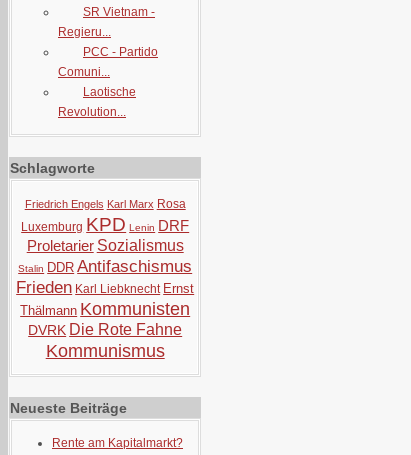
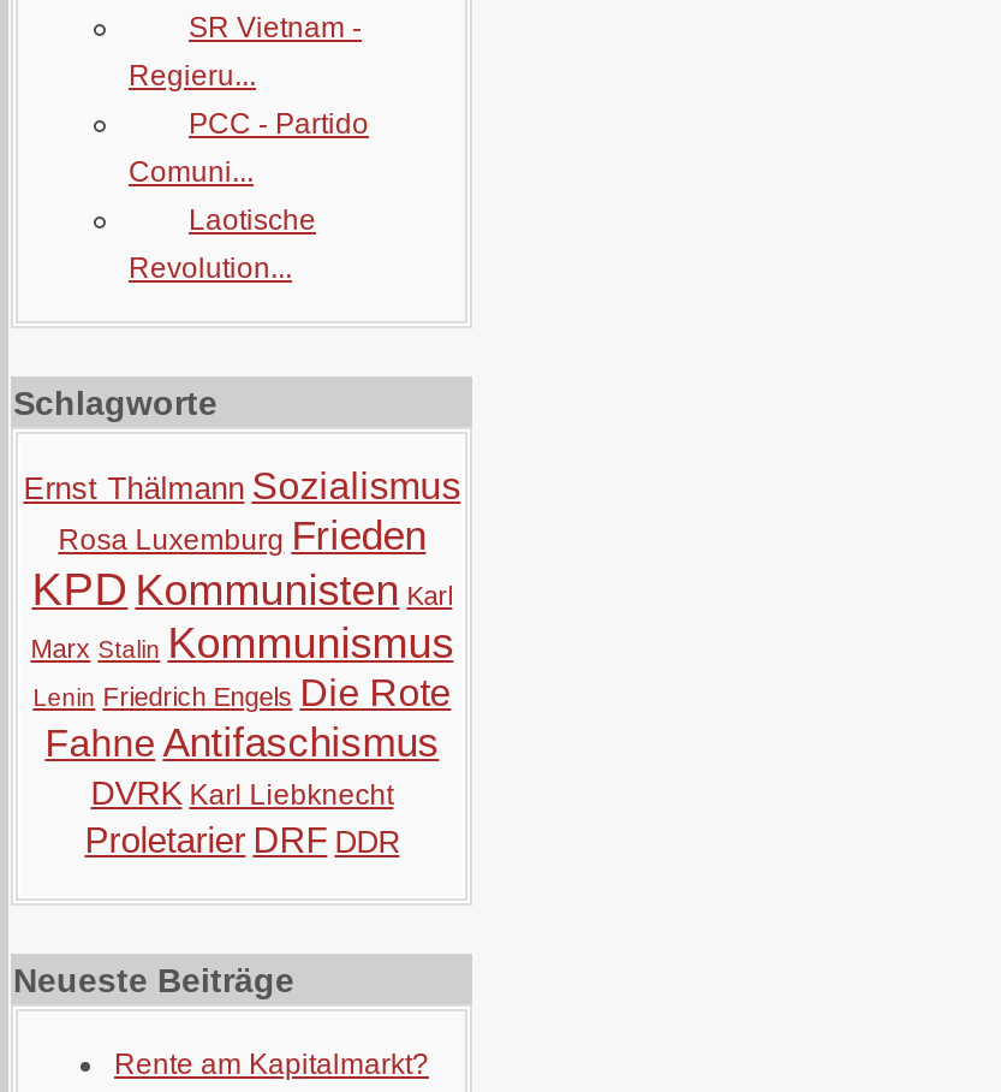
- Friedrich Engels Karl Marx Rosa
- Luxemburg KPD Lenin DRF
- Proletarier Sozialismus
- Stalin DDR Antifaschismus
- Frieden Karl Liebknecht Ernst
- Thälmann Kommunisten
- DVRK Die Rote Fahne
- Kommunismus
+ Ernst Thälmann Sozialismus
+ Rosa Luxemburg Frieden
+ KPD Kommunisten Karl
+ Marx Stalin Kommunismus
+ Lenin Friedrich Engels Die Rote
+ Fahne Antifaschismus
+ DVRK Karl Liebknecht
+ Proletarier DRF DDR
